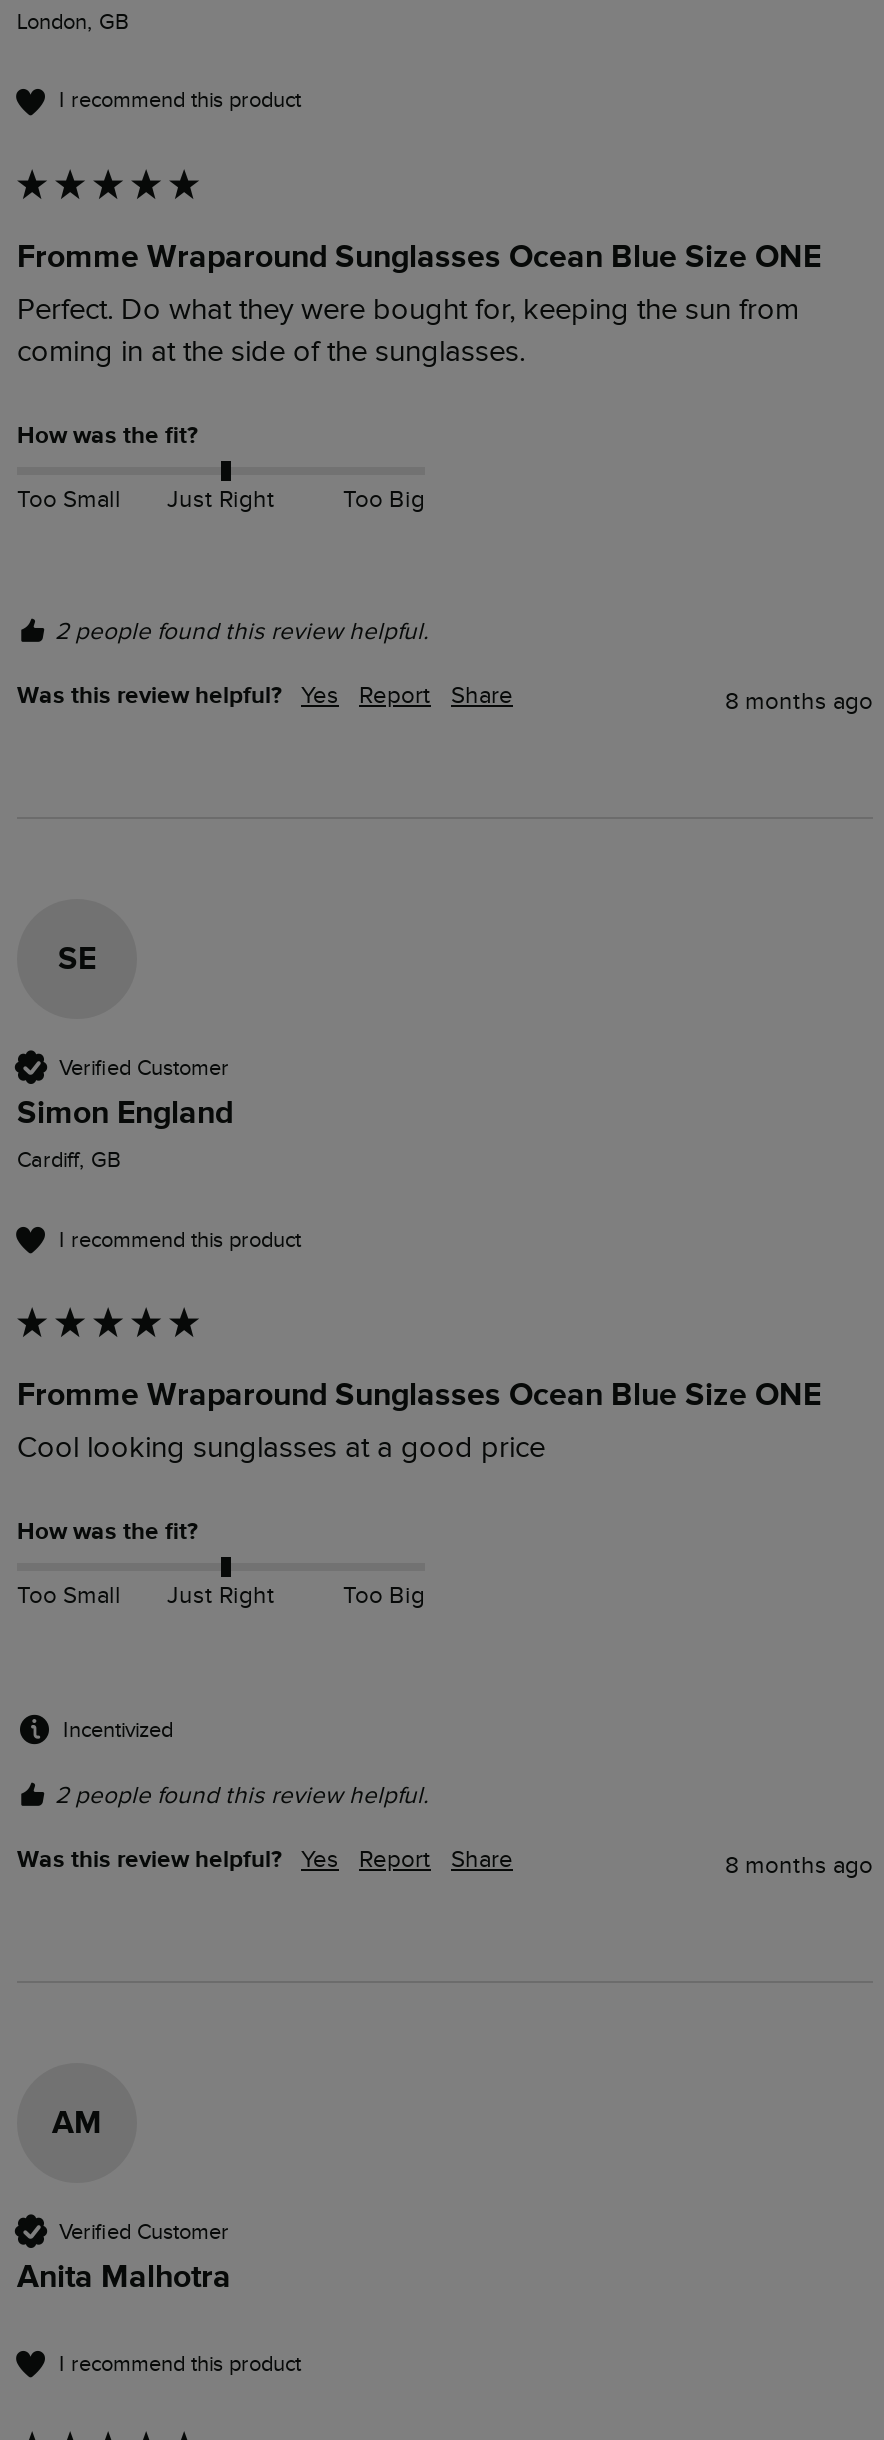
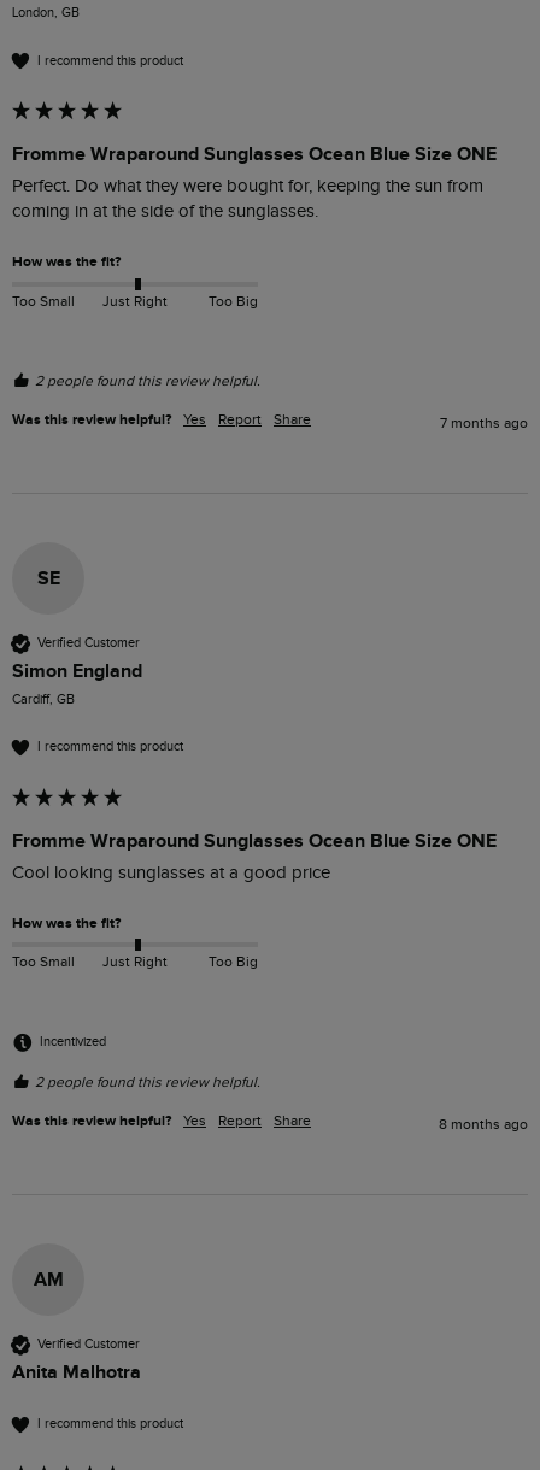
- 8 months ago
+ 7 months ago
